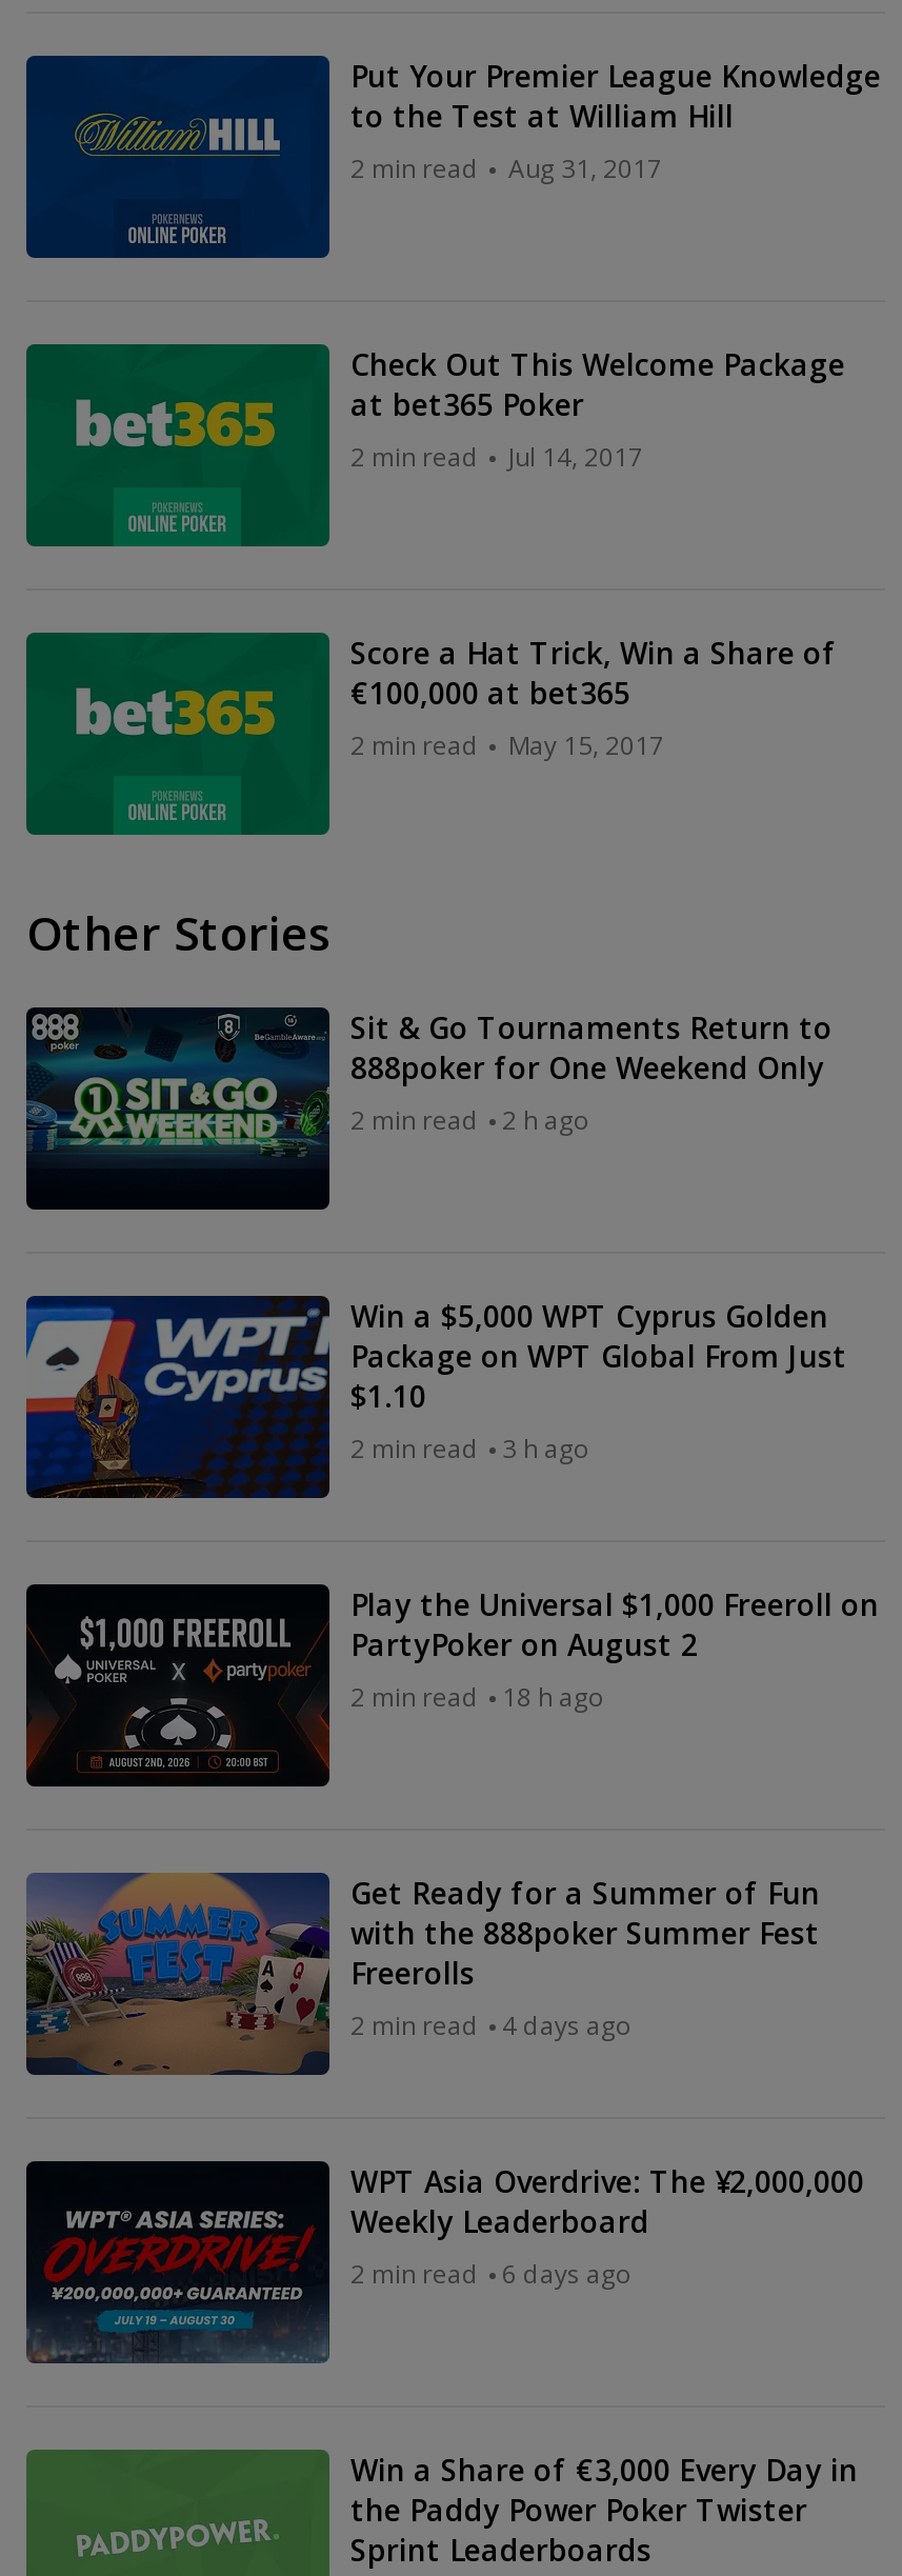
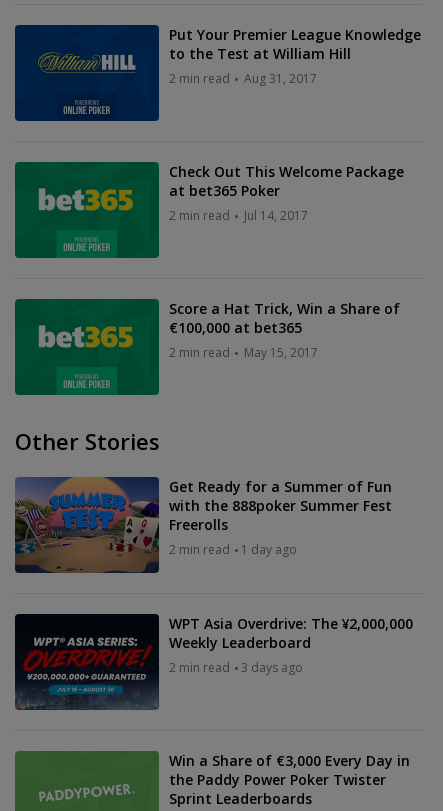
- [image]
- Sit & Go Tournaments Return to
- 888poker for One Weekend Only
- 2 min read
- 2 h ago

- [image]
- Win a $5,000 WPT Cyprus Golden
- Package on WPT Global From Just
- $1.10
- 2 min read
- 3 h ago

- [image]
- Play the Universal $1,000 Freeroll on
- PartyPoker on August 2
- 2 min read
- 18 h ago

- 2 min read 4 days ago
+ 2 min read 1 day ago

- 2 min read 6 days ago
+ 2 min read 3 days ago
